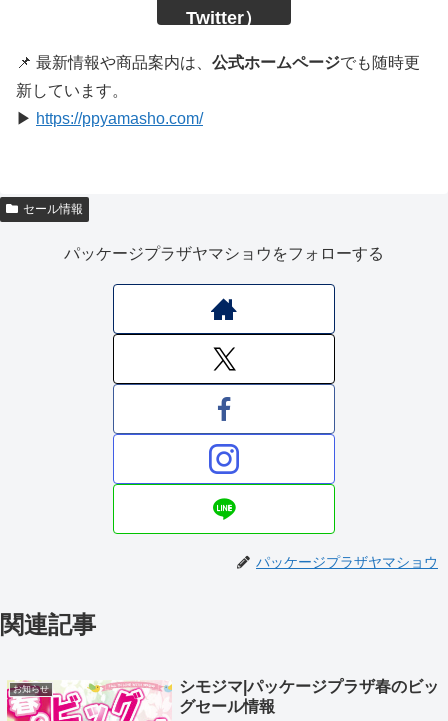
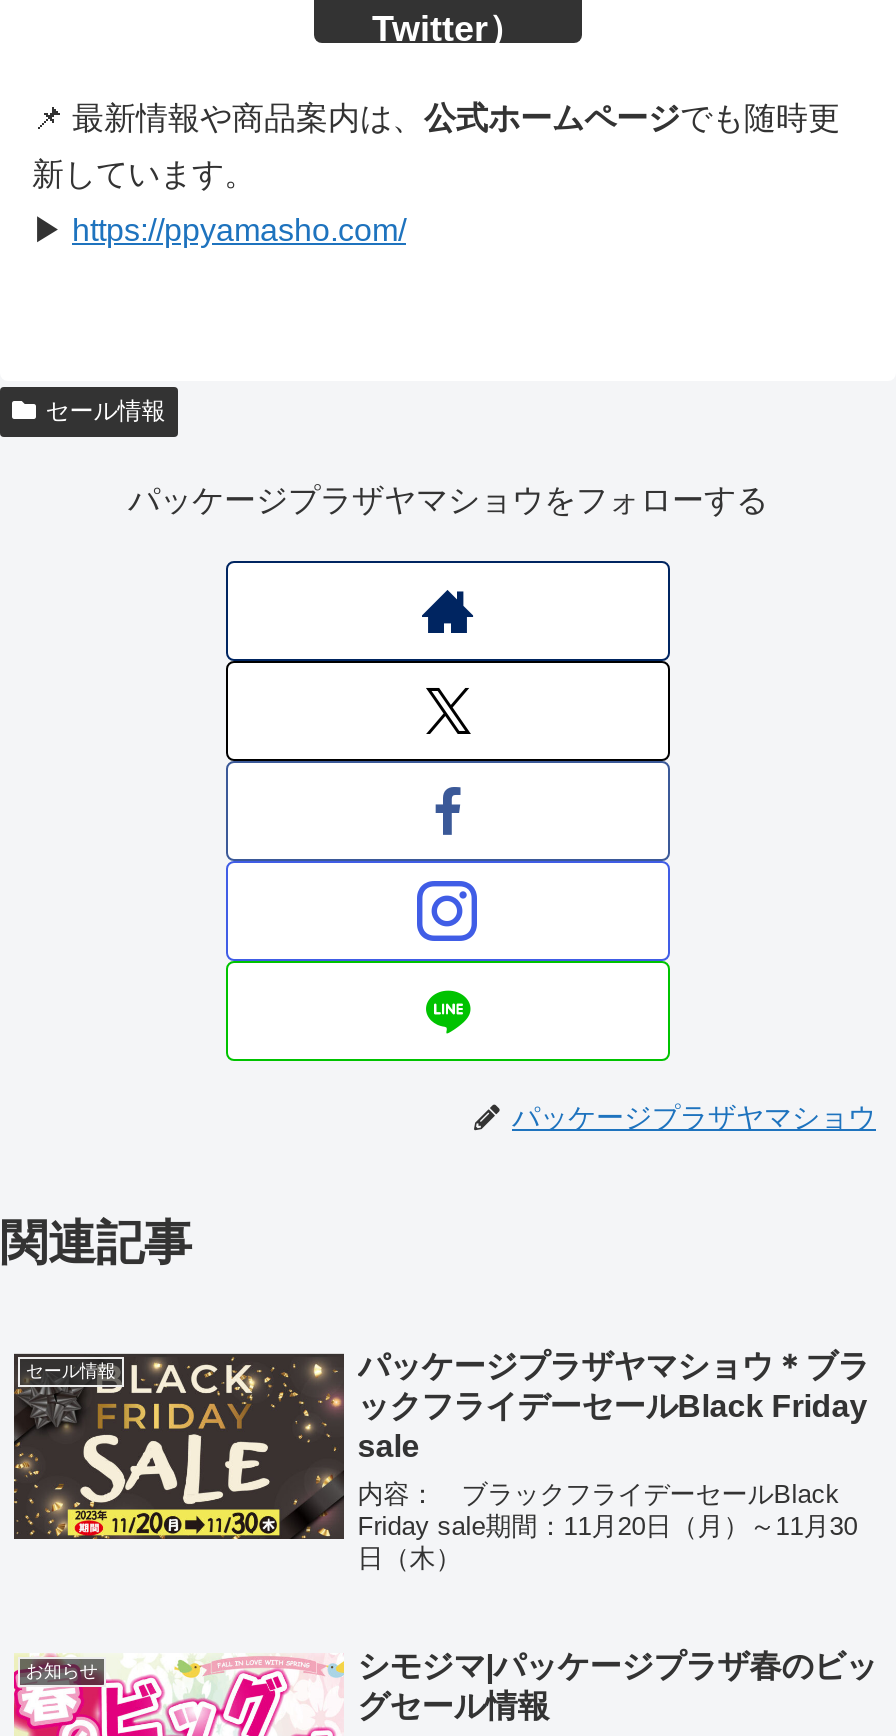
+ [image]
+ セール情報
+ パッケージプラザヤマショウ＊ブラ
+ ックフライデーセールBlack Friday
+ sale
+ 内容： ブラックフライデーセールBlack
+ Friday sale期間：11月20日（月）～11月30
+ 日（木）
